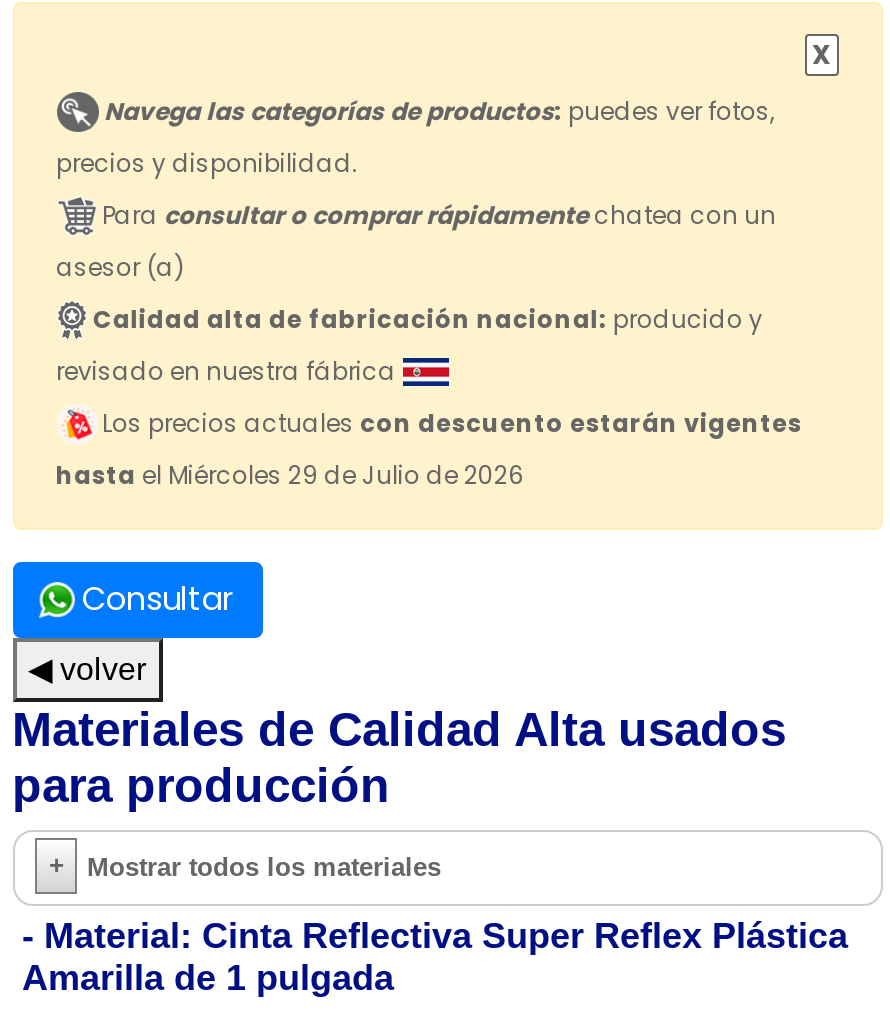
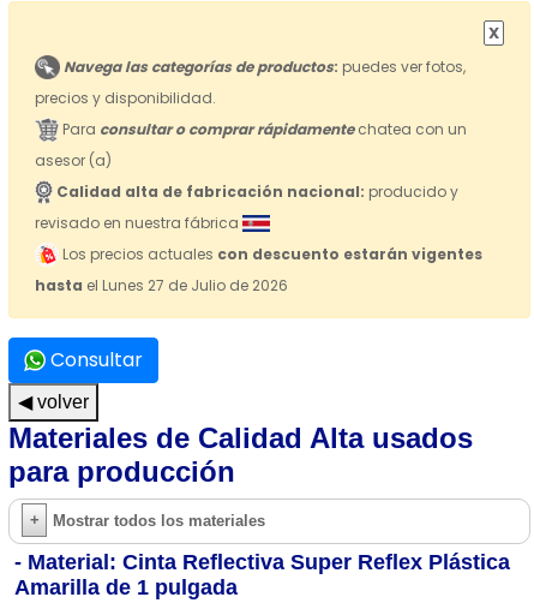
- hasta el Miércoles 29 de Julio de 2026
+ hasta el Lunes 27 de Julio de 2026
